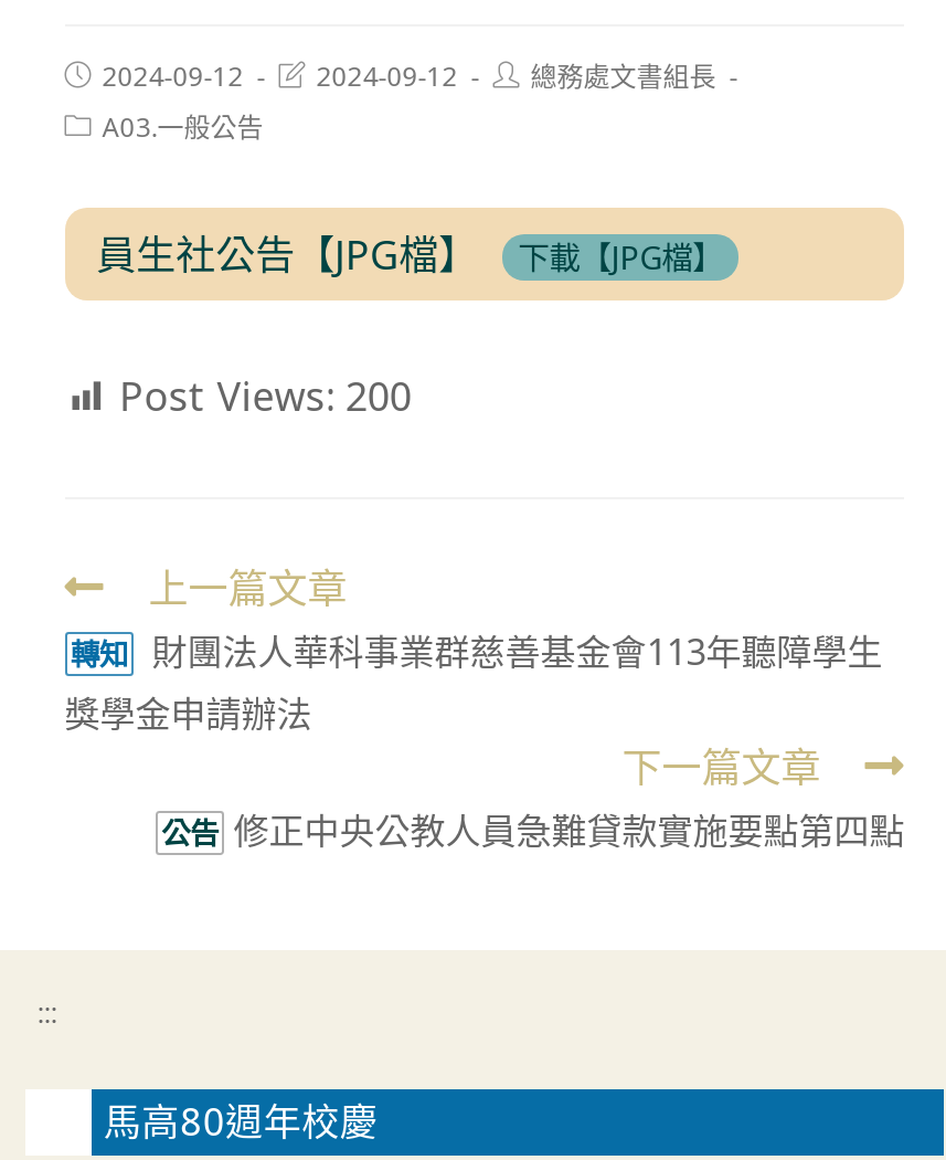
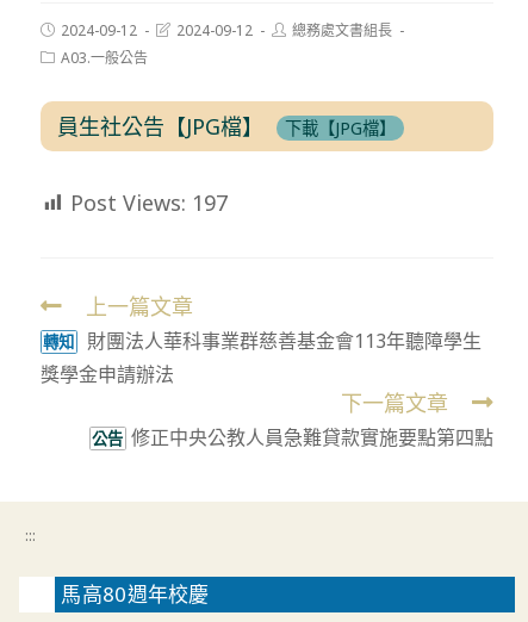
- Post Views: 200
+ Post Views: 197
